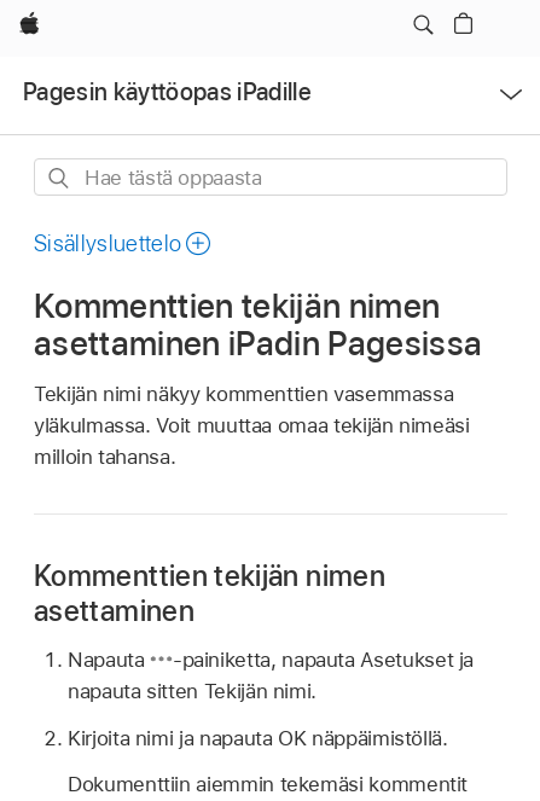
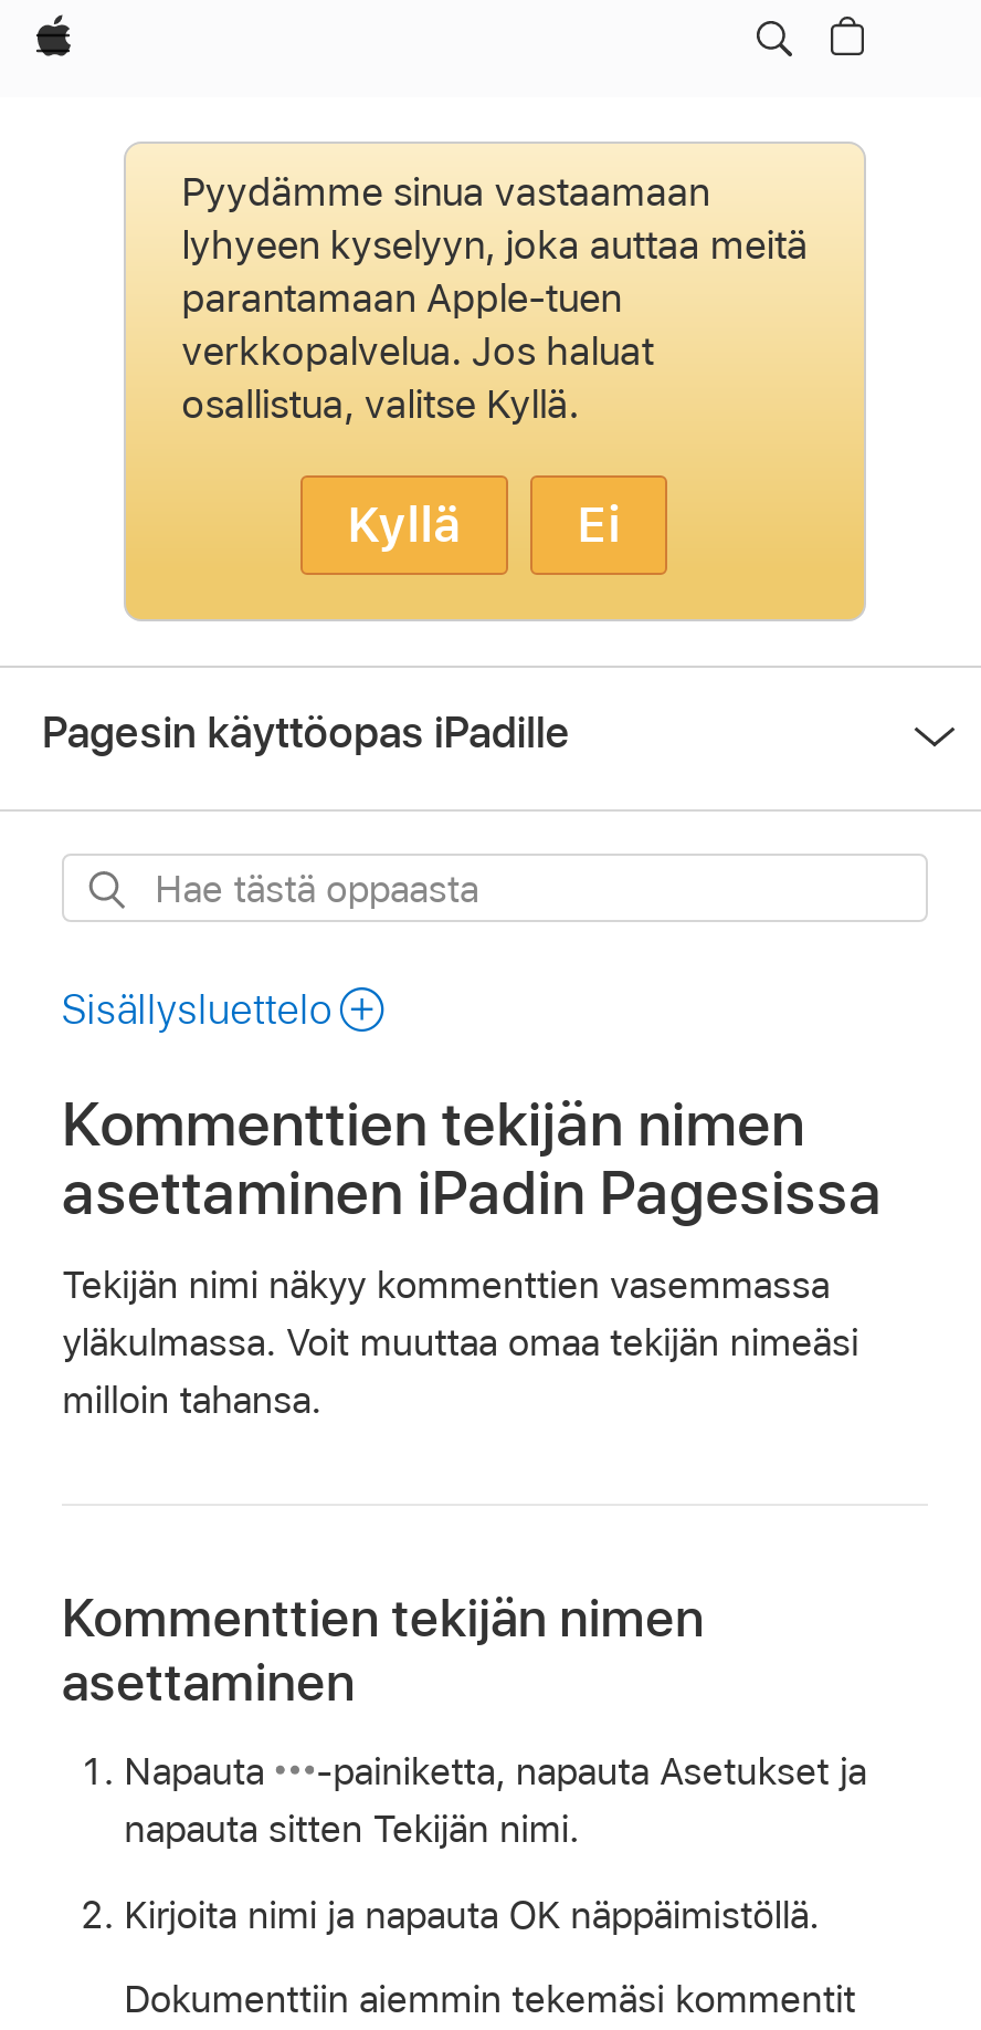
+ [image]
+ Pyydämme sinua vastaamaan
+ lyhyeen kyselyyn, joka auttaa meitä
+ parantamaan Apple-tuen
+ verkkopalvelua. Jos haluat
+ osallistua, valitse Kyllä.
+ Kyllä
+ Ei
